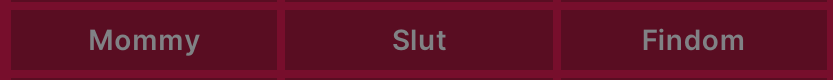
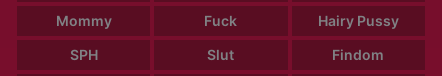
+ Fuck
+ Hairy Pussy
+ SPH
